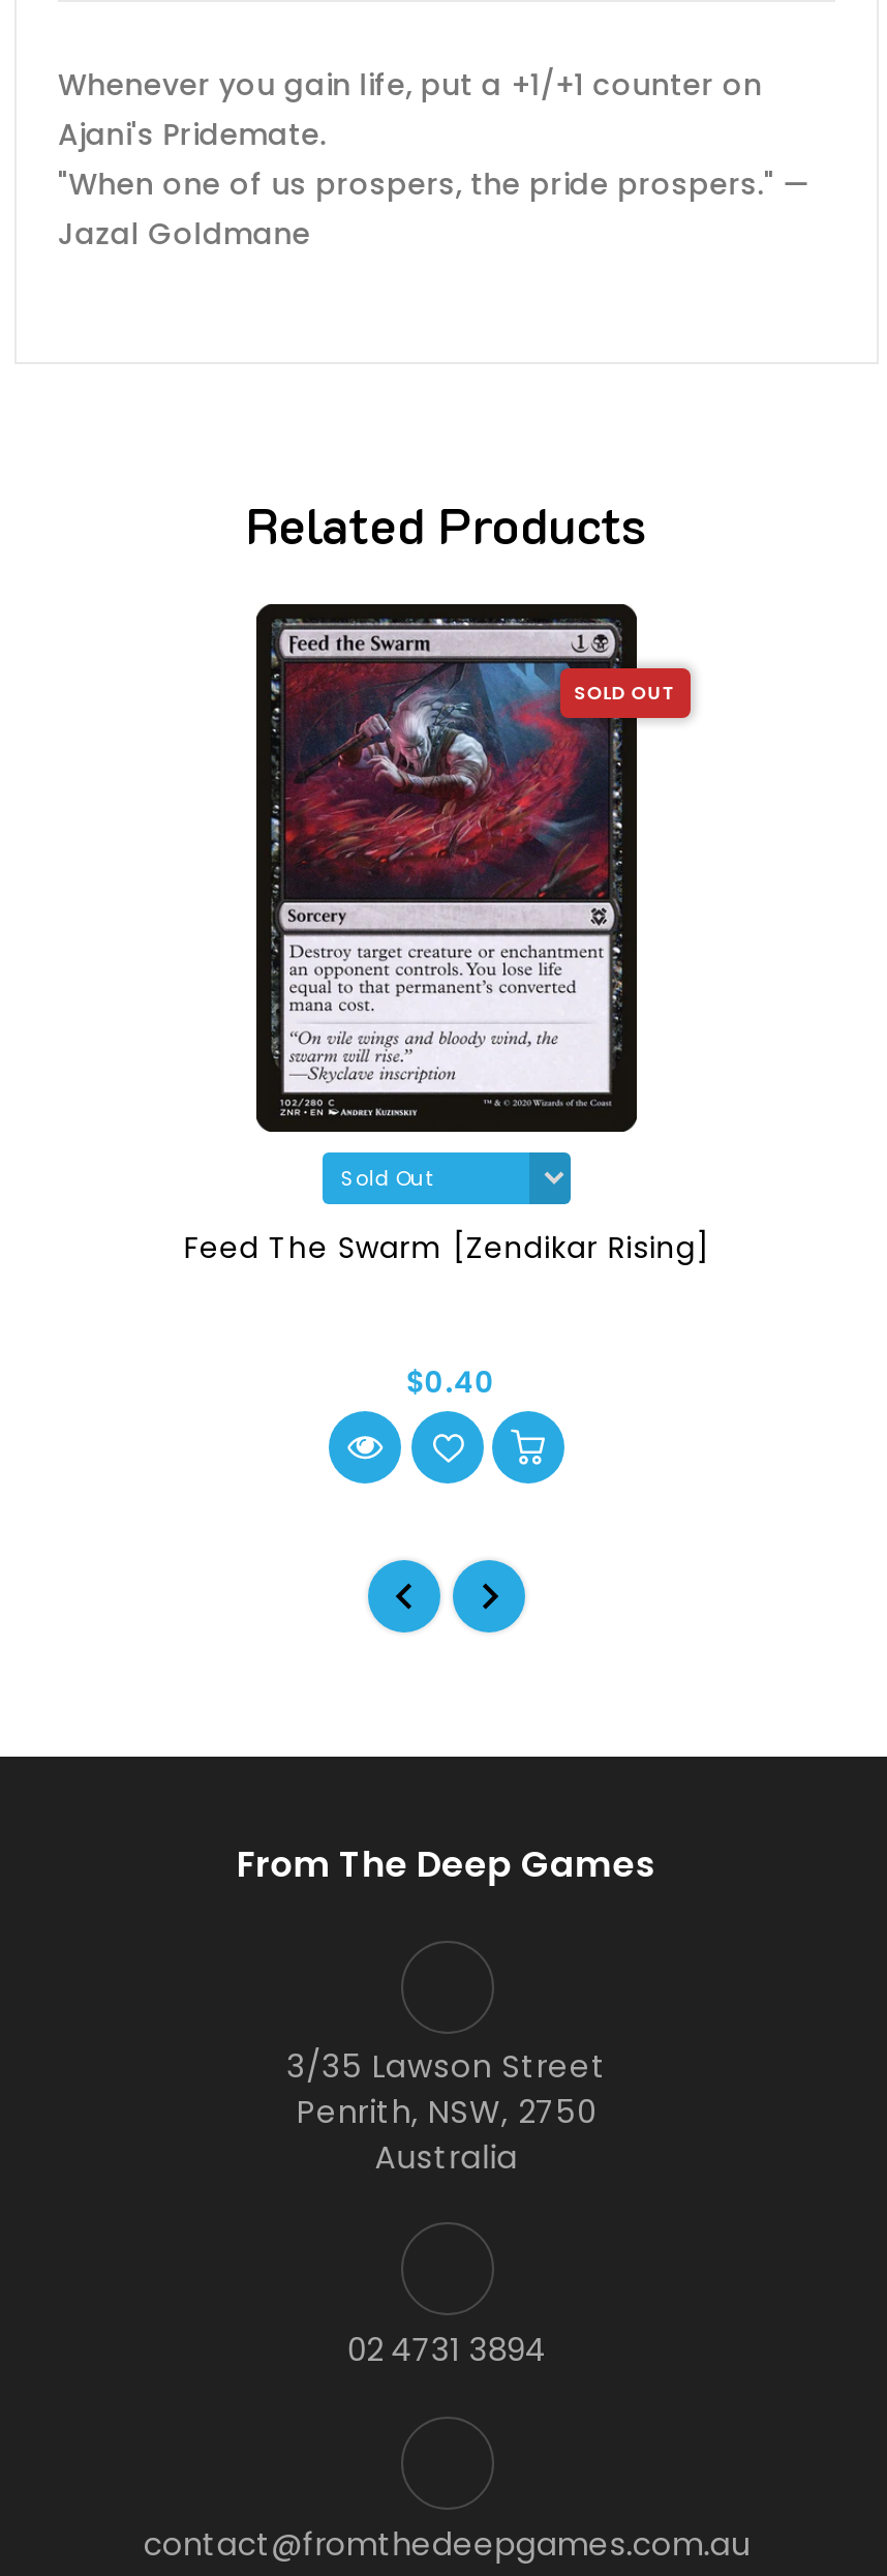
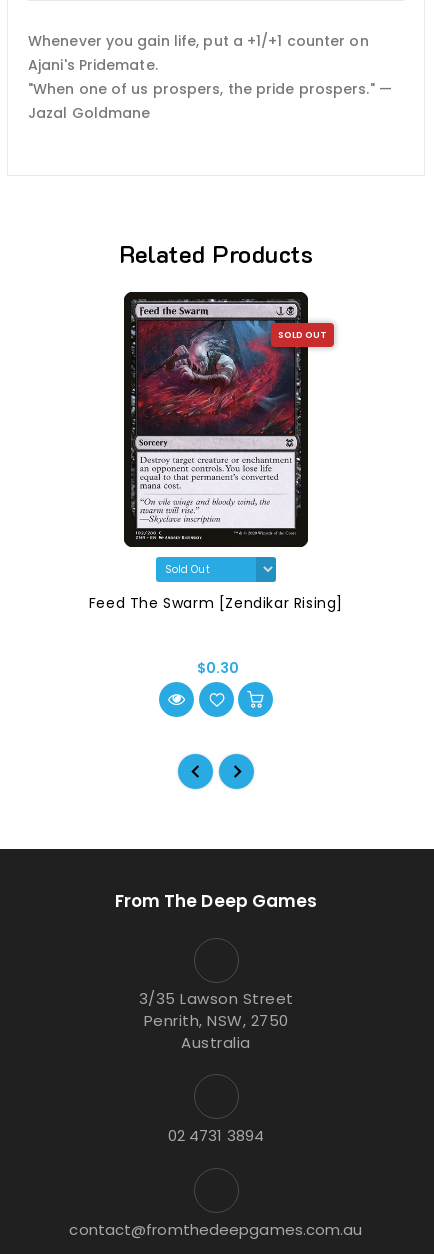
- $0.40
+ $0.30
